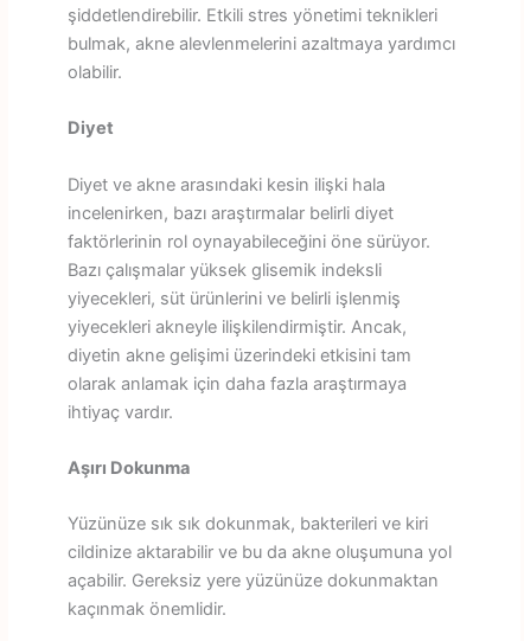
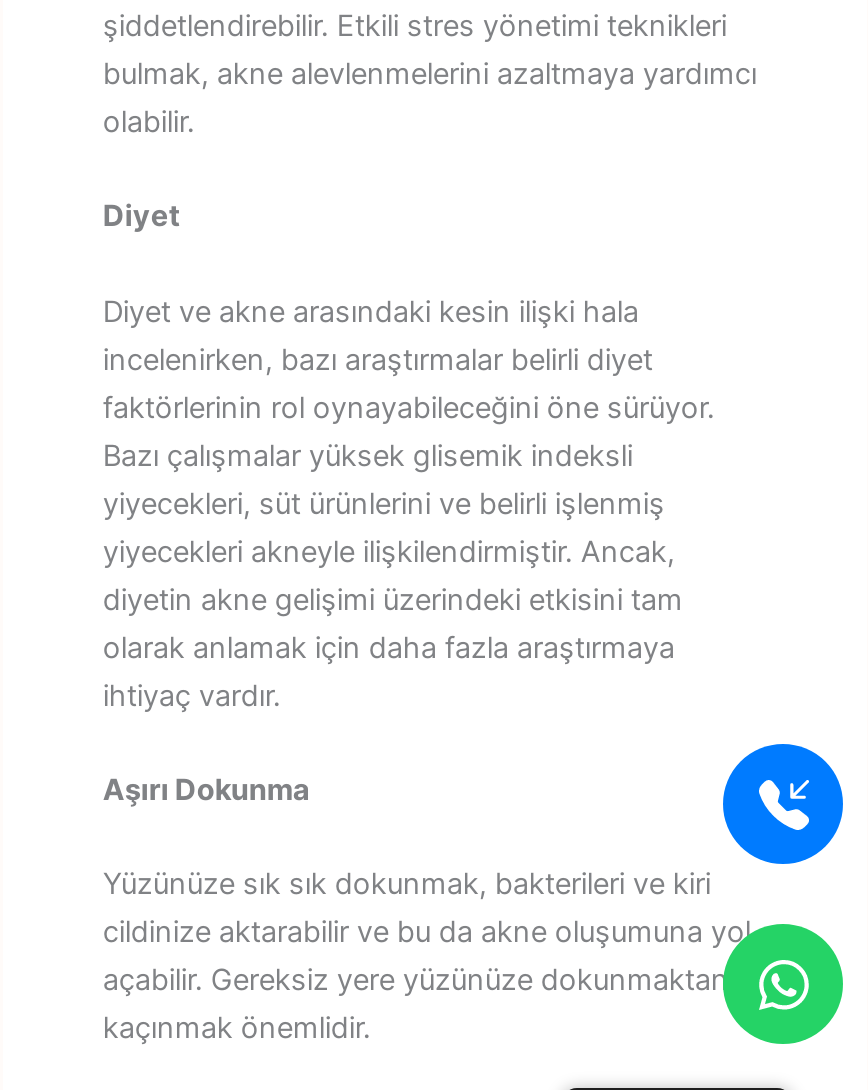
+ [image]

+ [image]
